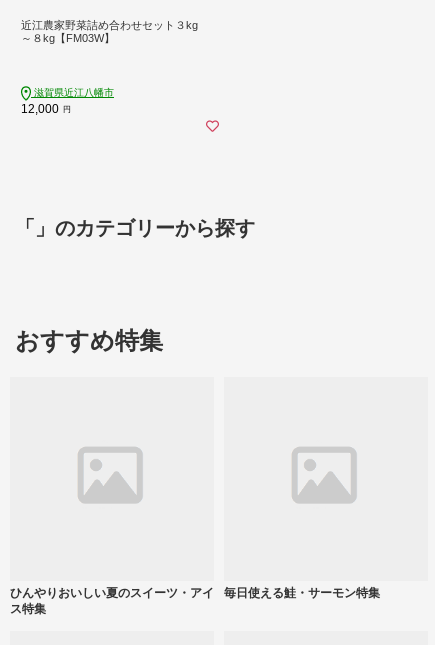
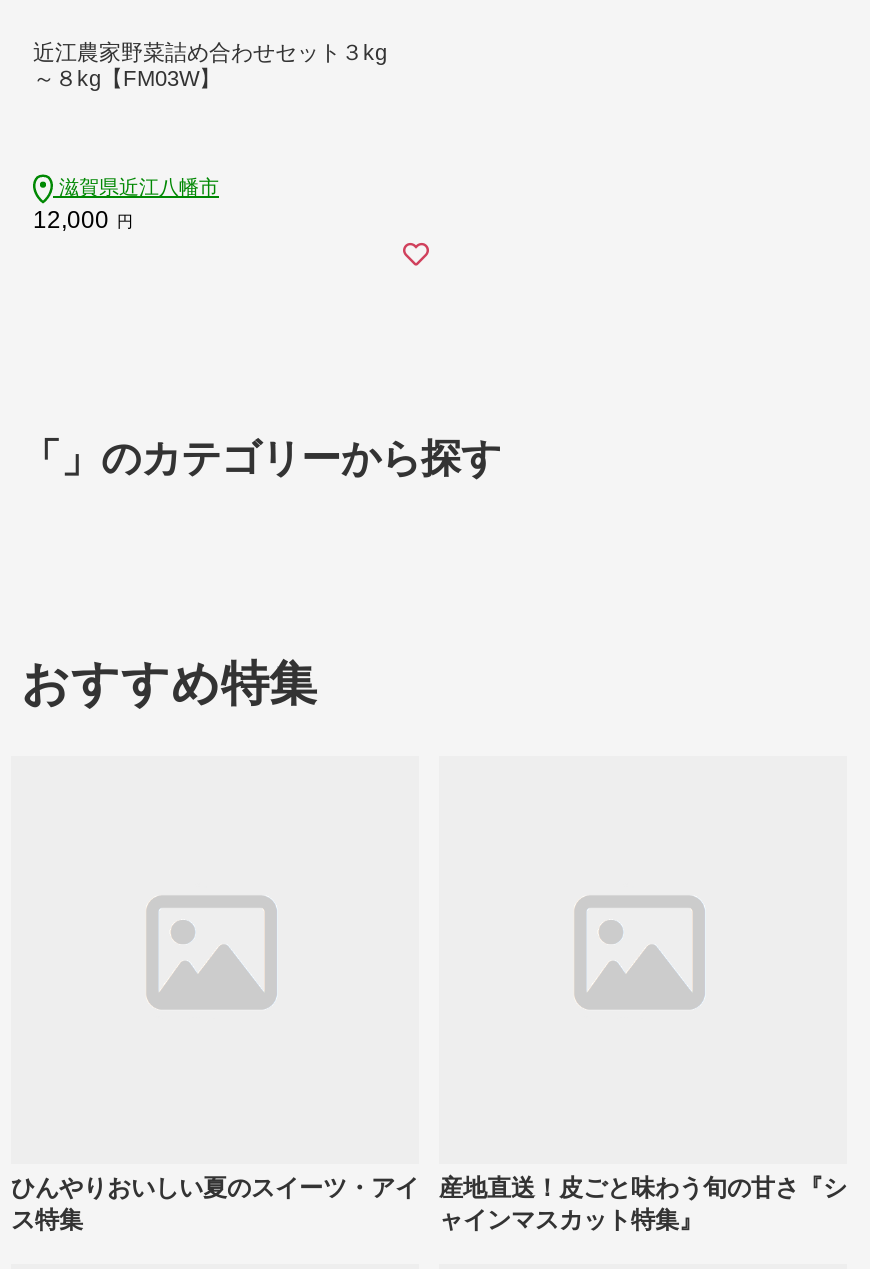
- 毎日使える鮭・サーモン特集
+ 産地直送！皮ごと味わう旬の甘さ『シ
+ ャインマスカット特集』
